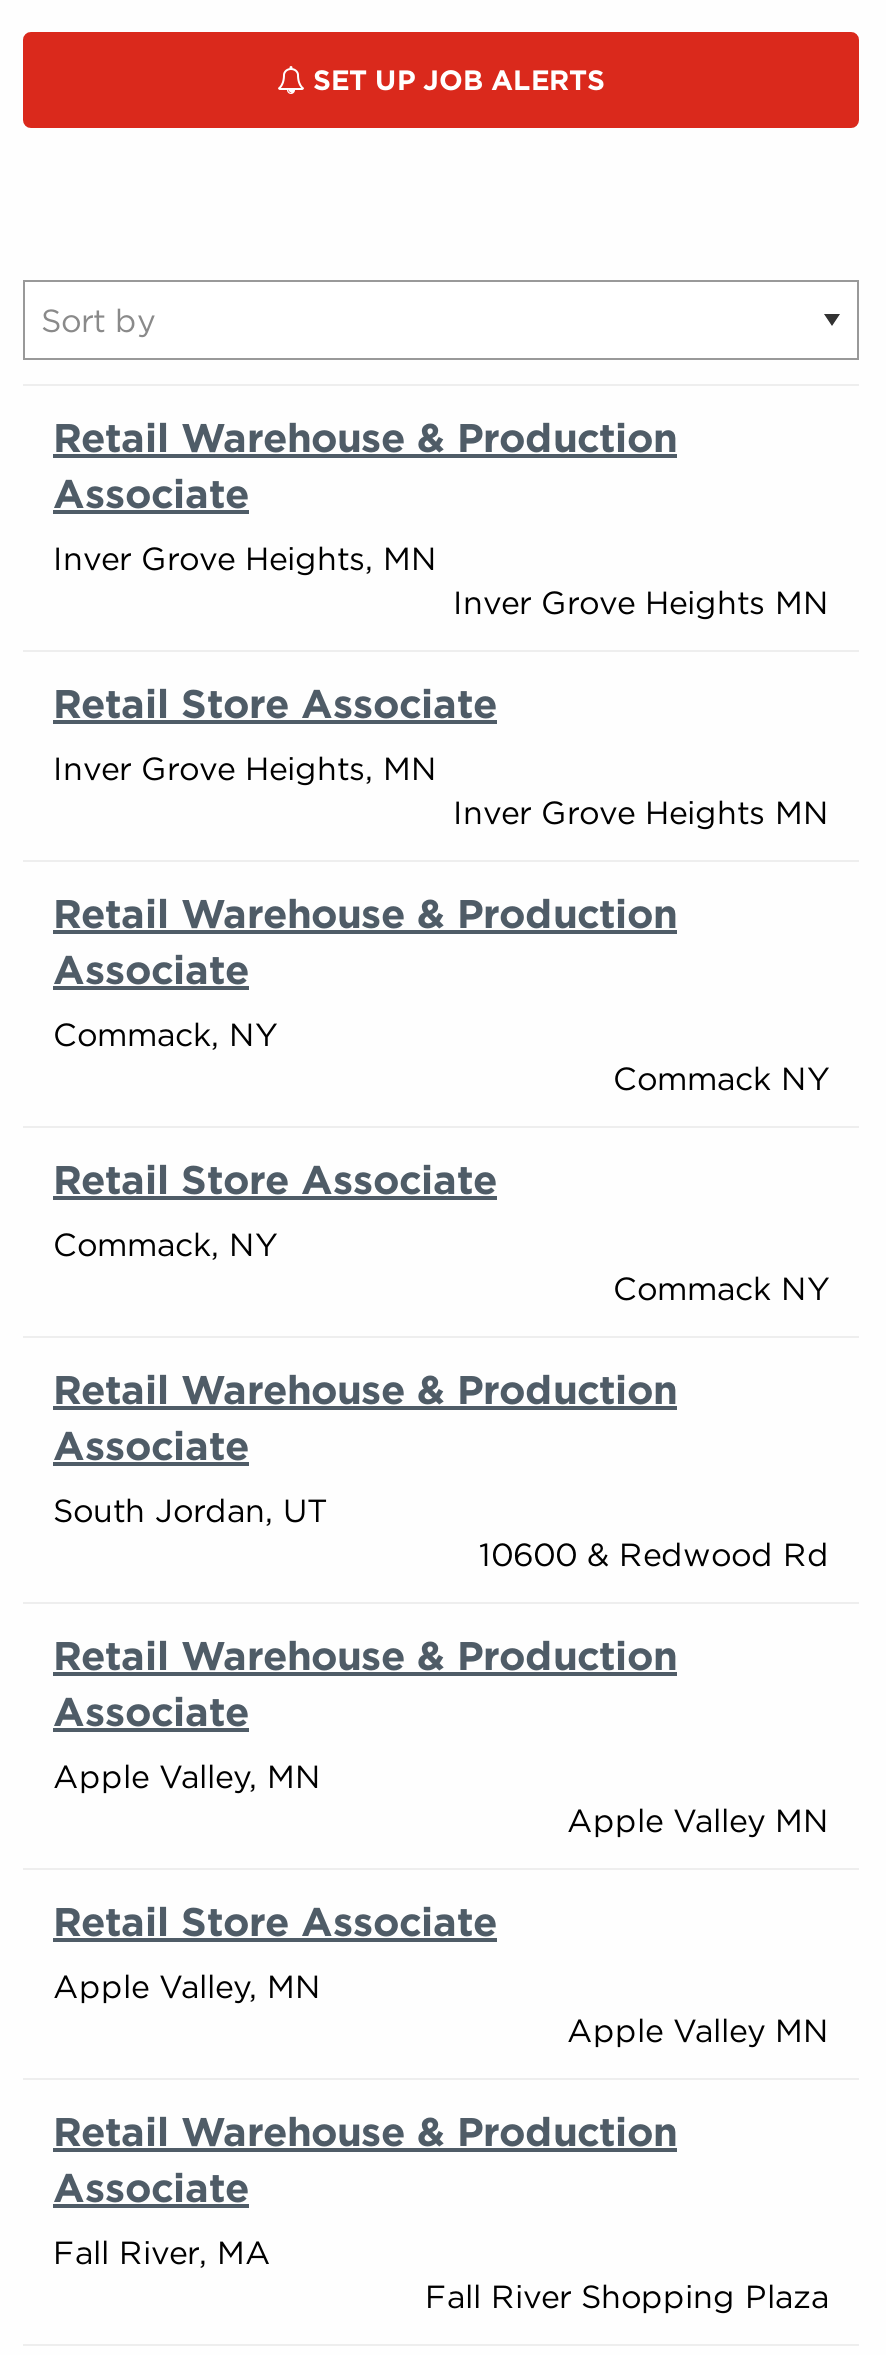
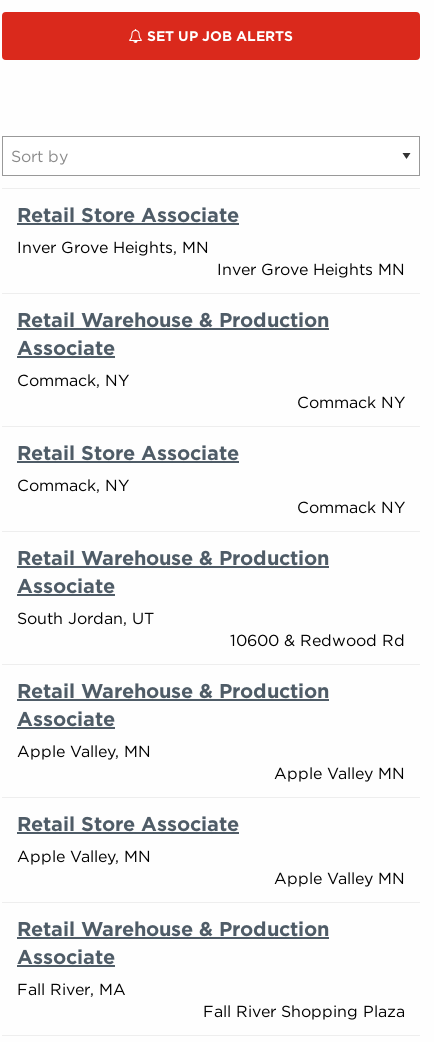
- Retail Warehouse & Production
- Associate
- Inver Grove Heights, MN
- Inver Grove Heights MN
